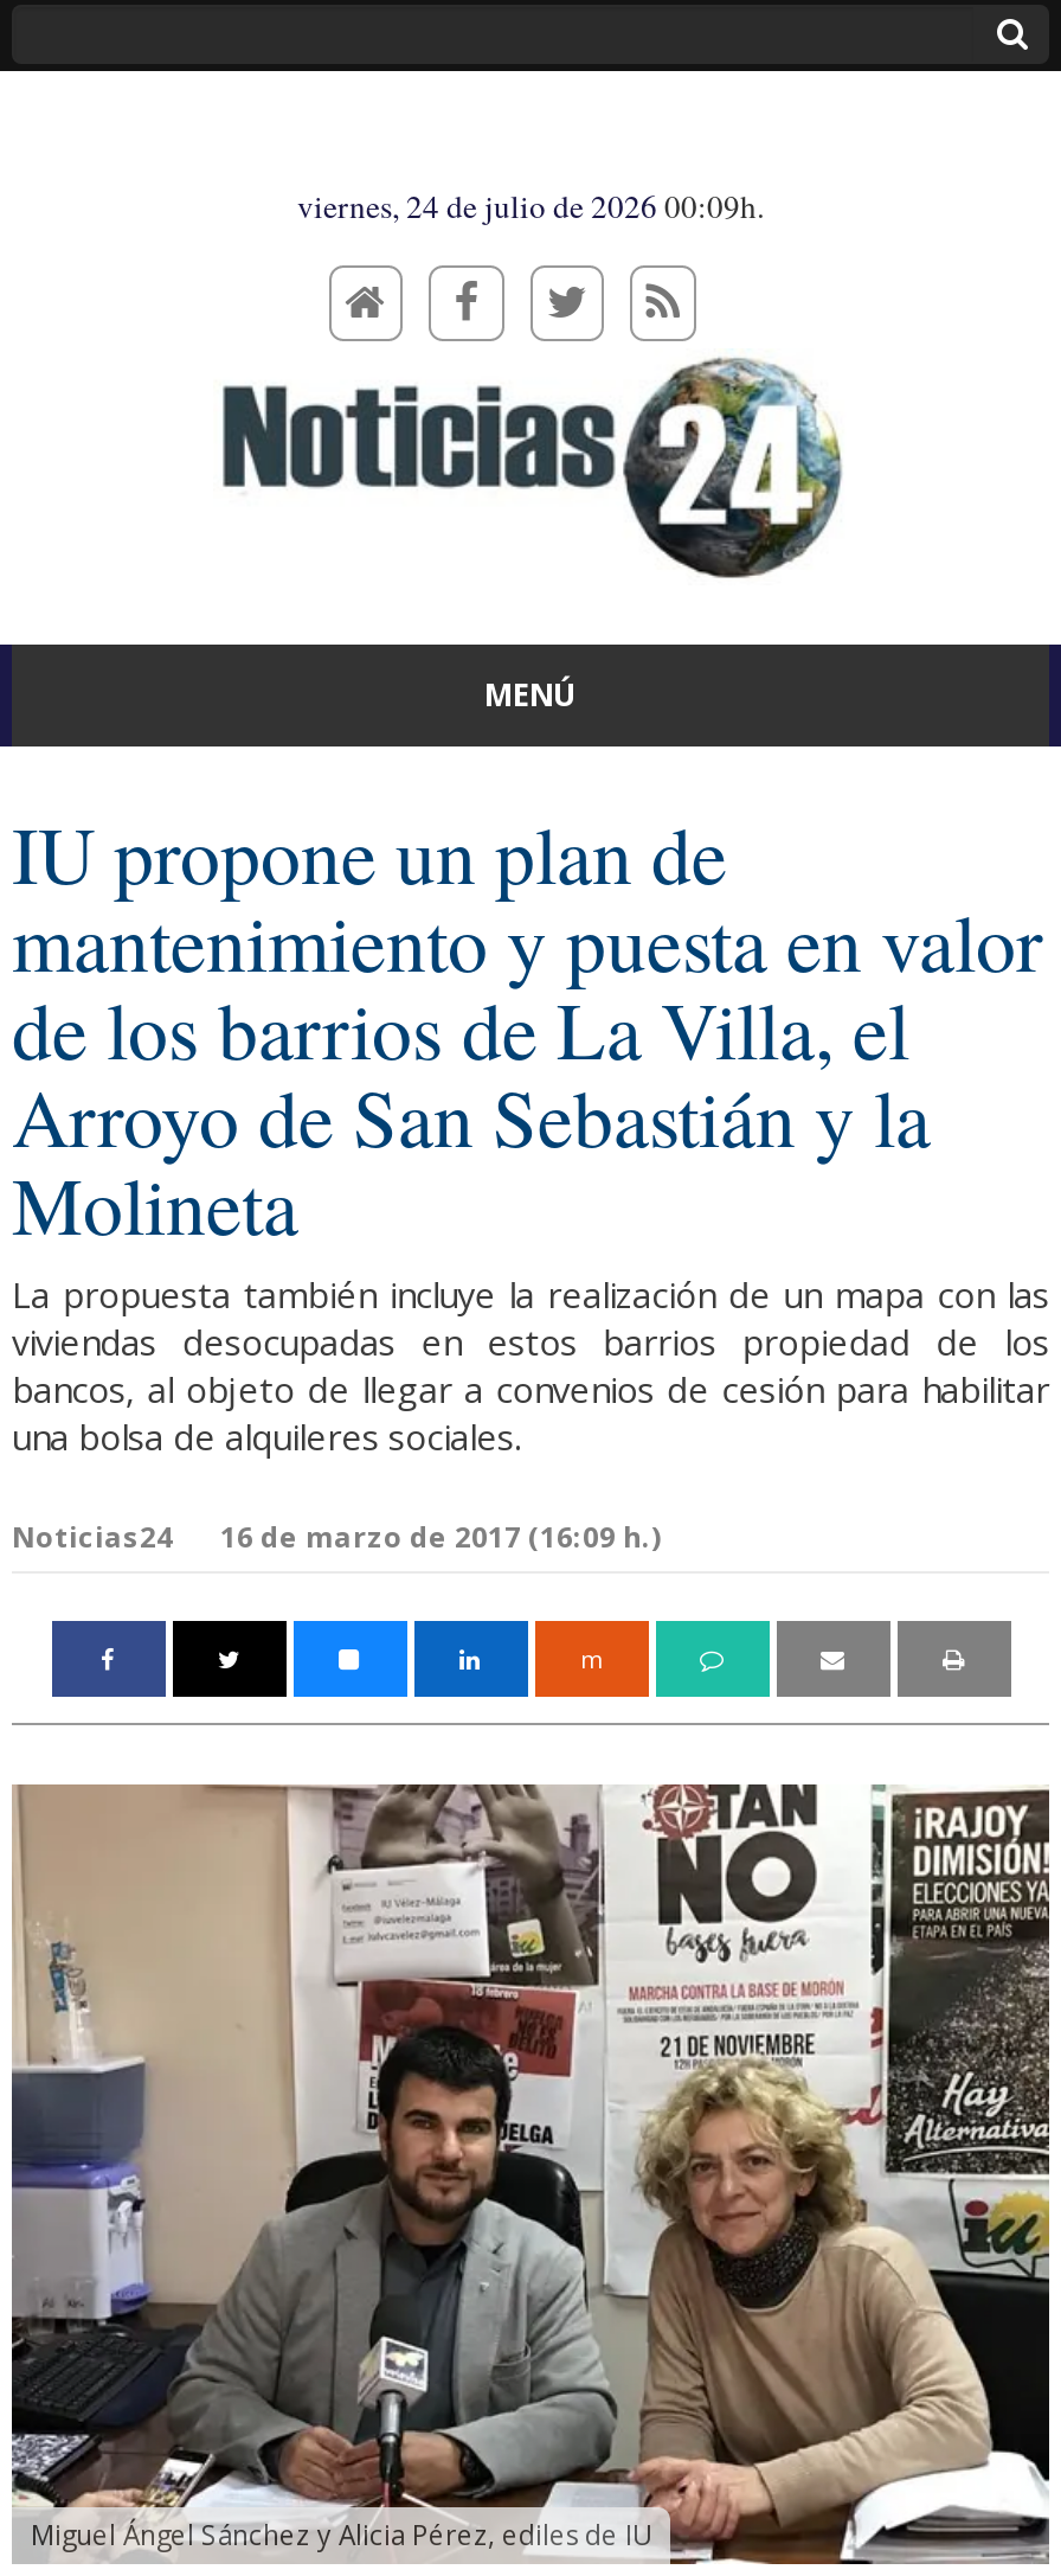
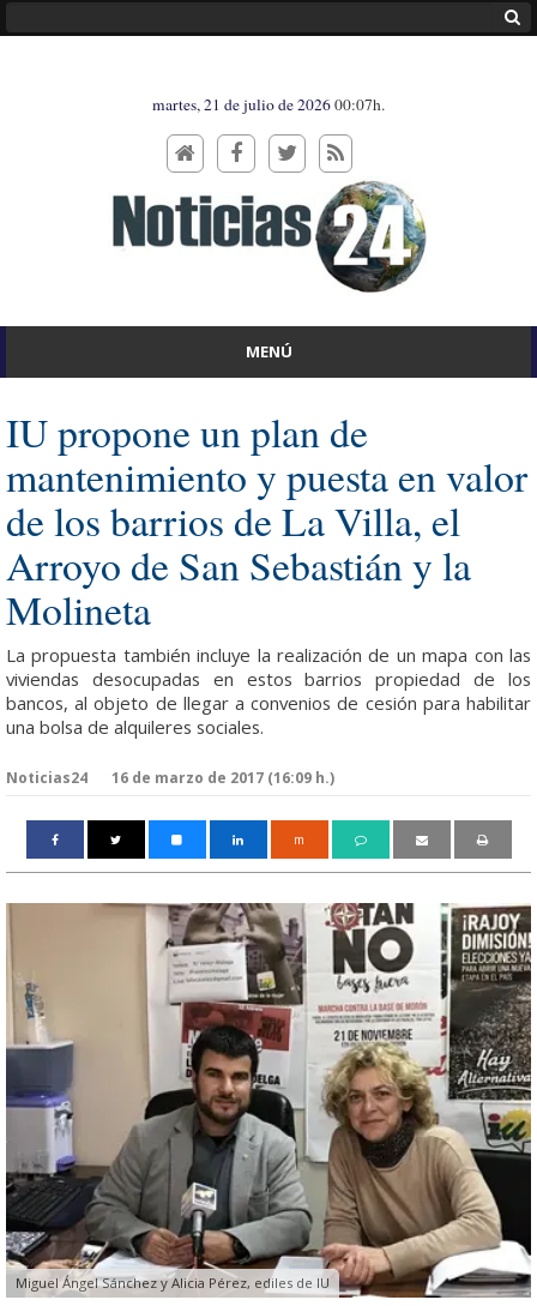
- viernes, 24 de julio de 2026 00:09h.
+ martes, 21 de julio de 2026 00:07h.
